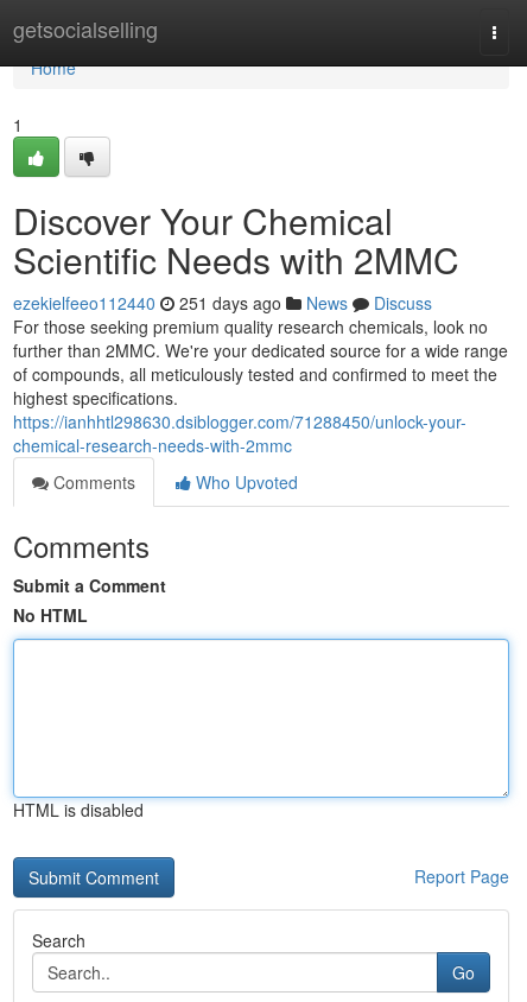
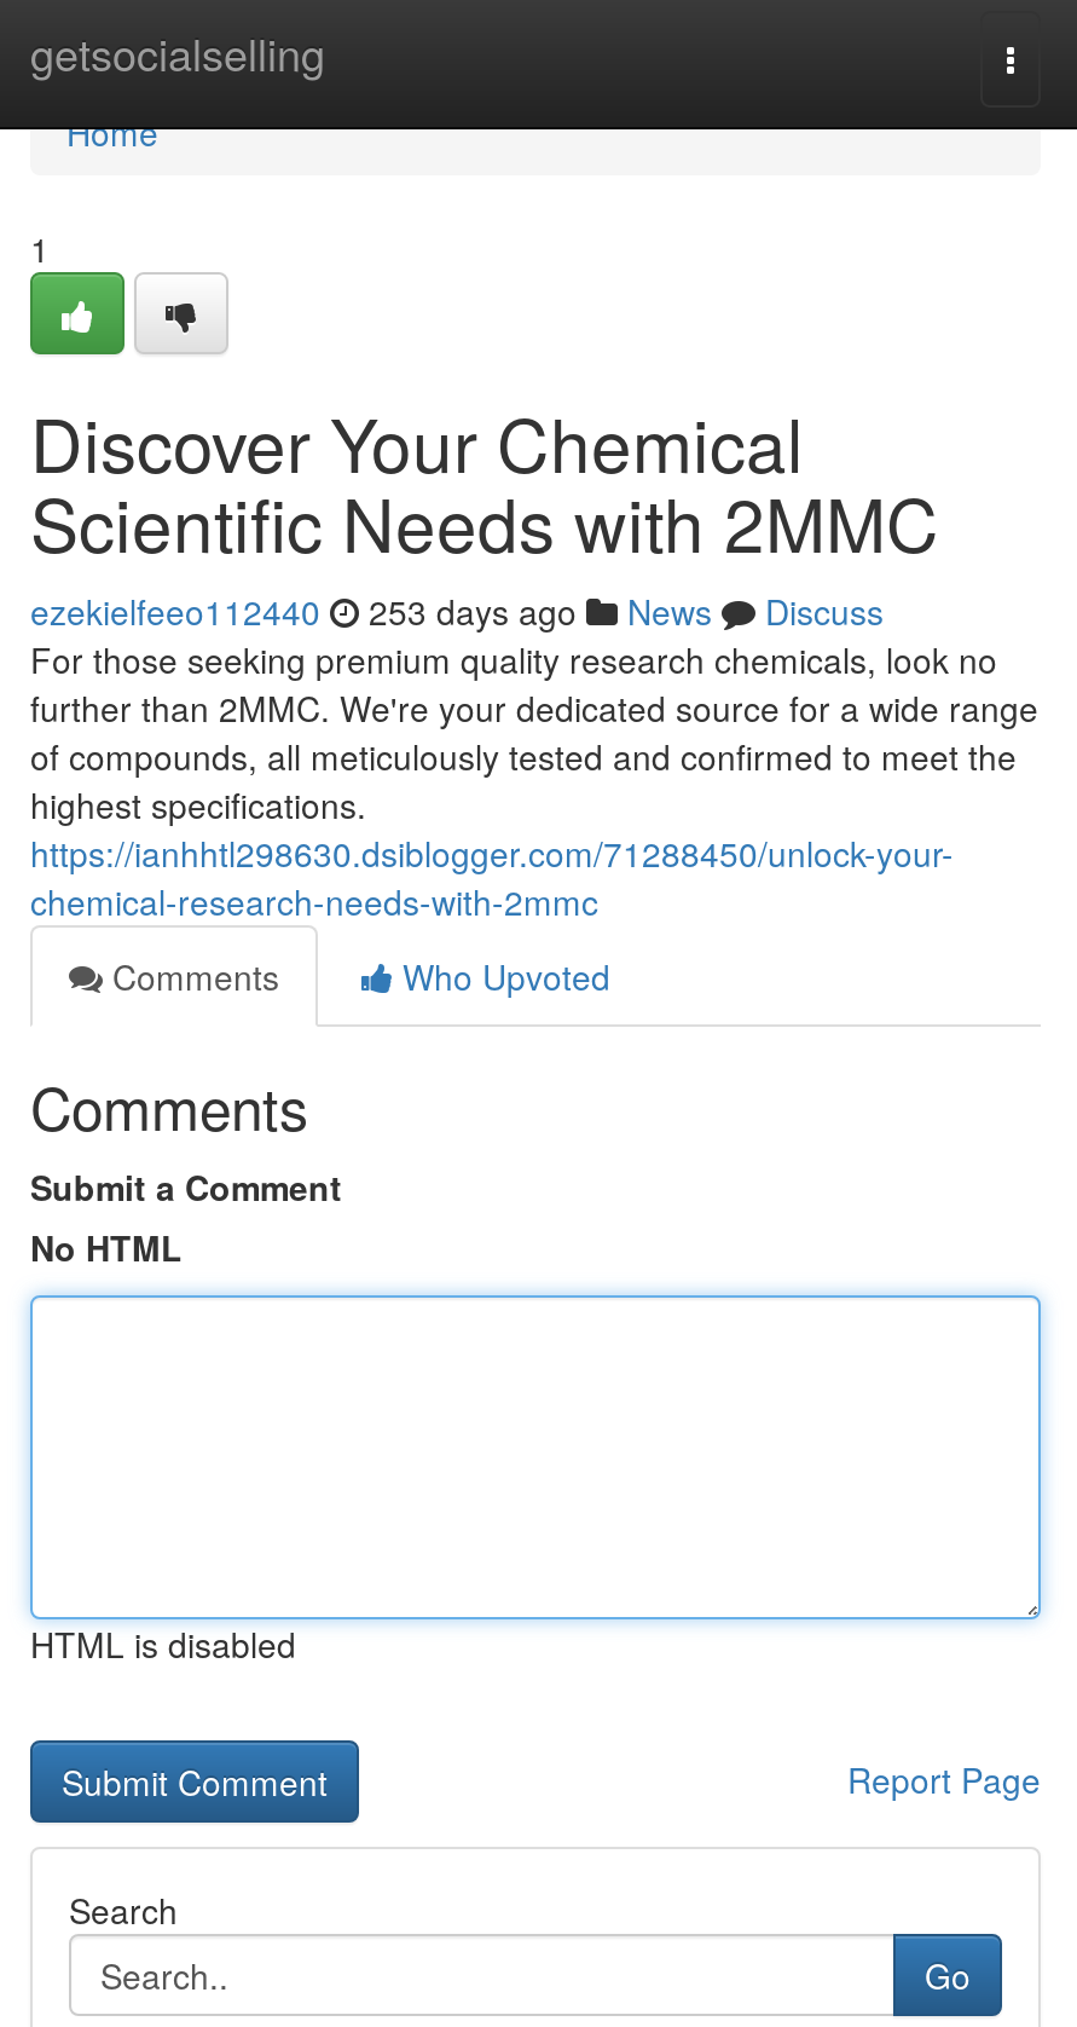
- ezekielfeeo112440 251 days ago News Discuss
+ ezekielfeeo112440 253 days ago News Discuss
